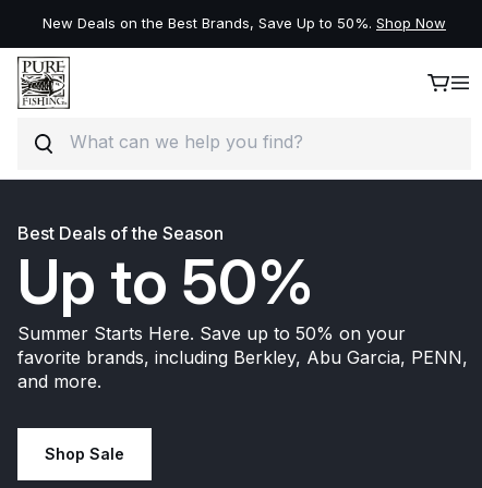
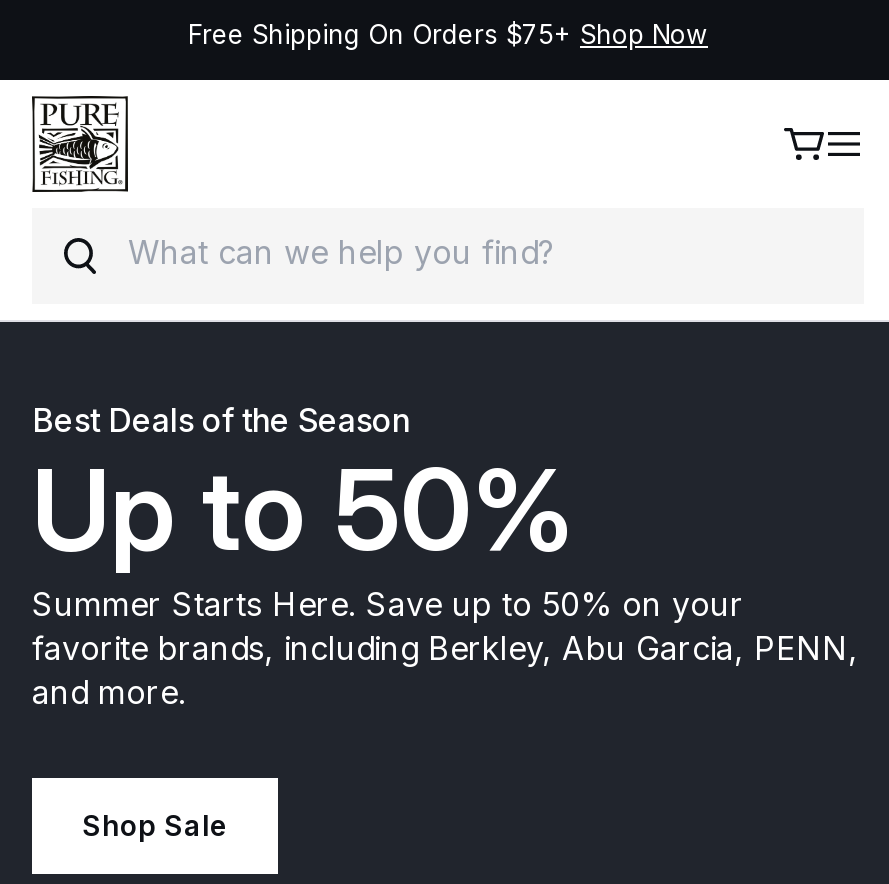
- New Deals on the Best Brands, Save Up to 50%. Shop Now
+ Free Shipping On Orders $75+ Shop Now
